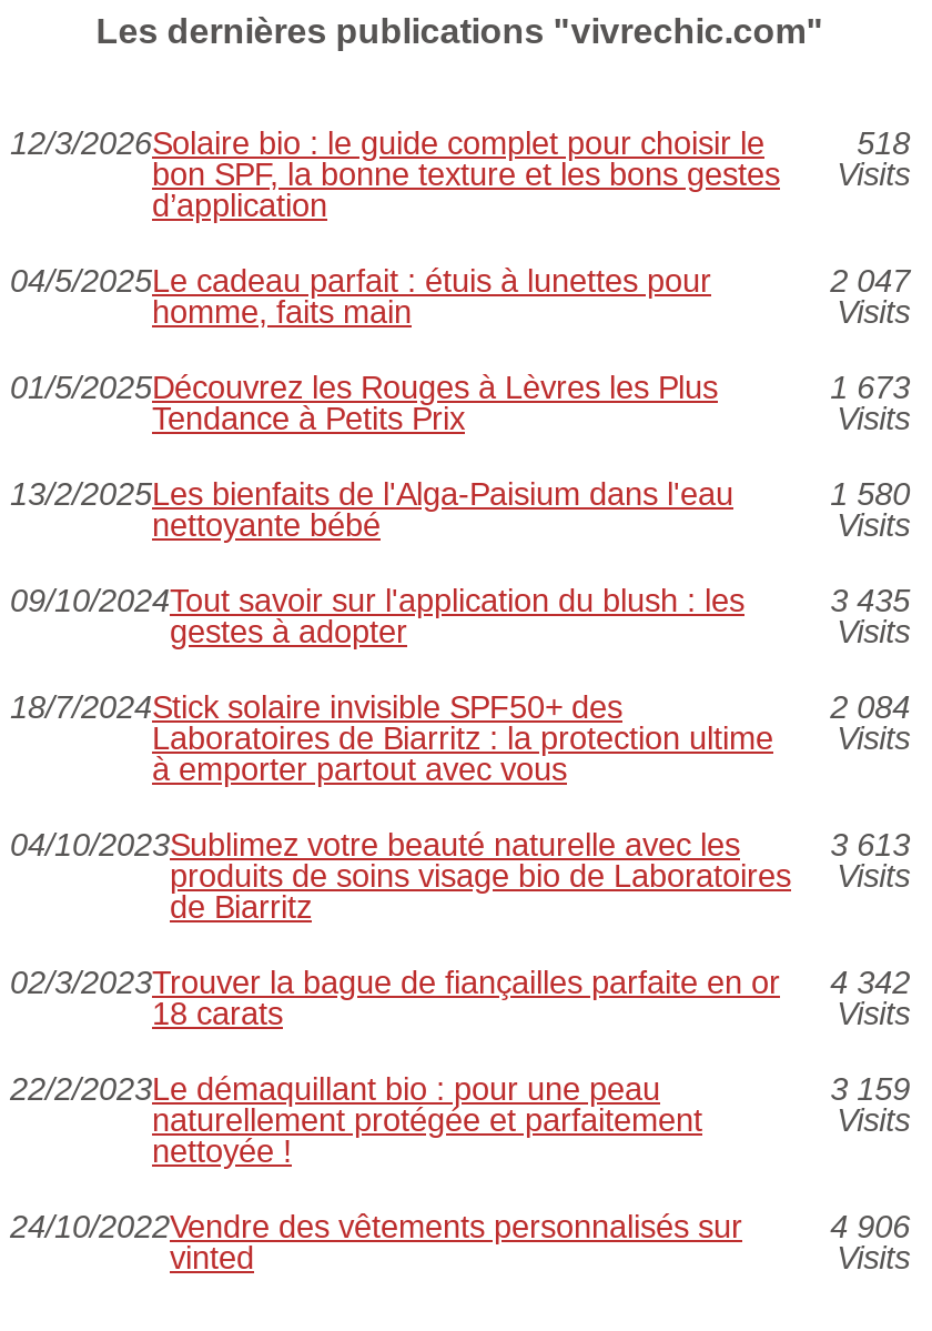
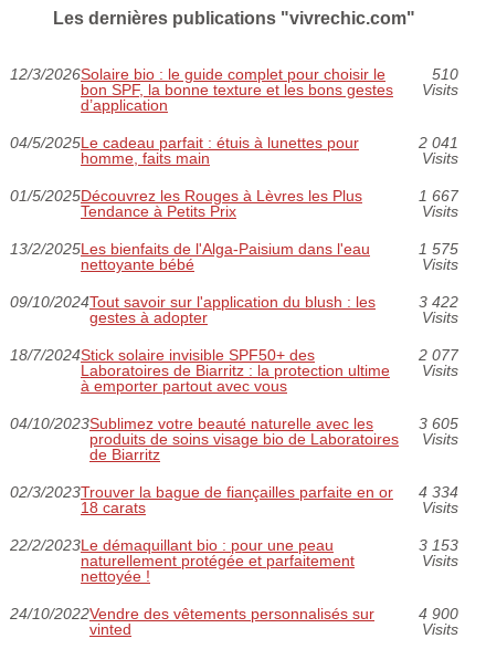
- 518
+ 510

- 2 047
+ 2 041

- 1 673
+ 1 667

- 1 580
+ 1 575

- 3 435
+ 3 422

- 2 084
+ 2 077

- 3 613
+ 3 605

- 02/3/2023Trouver la bague de fiançailles parfaite en or 4 342
+ 02/3/2023Trouver la bague de fiançailles parfaite en or 4 334

- 3 159
+ 3 153

- 4 906
+ 4 900
